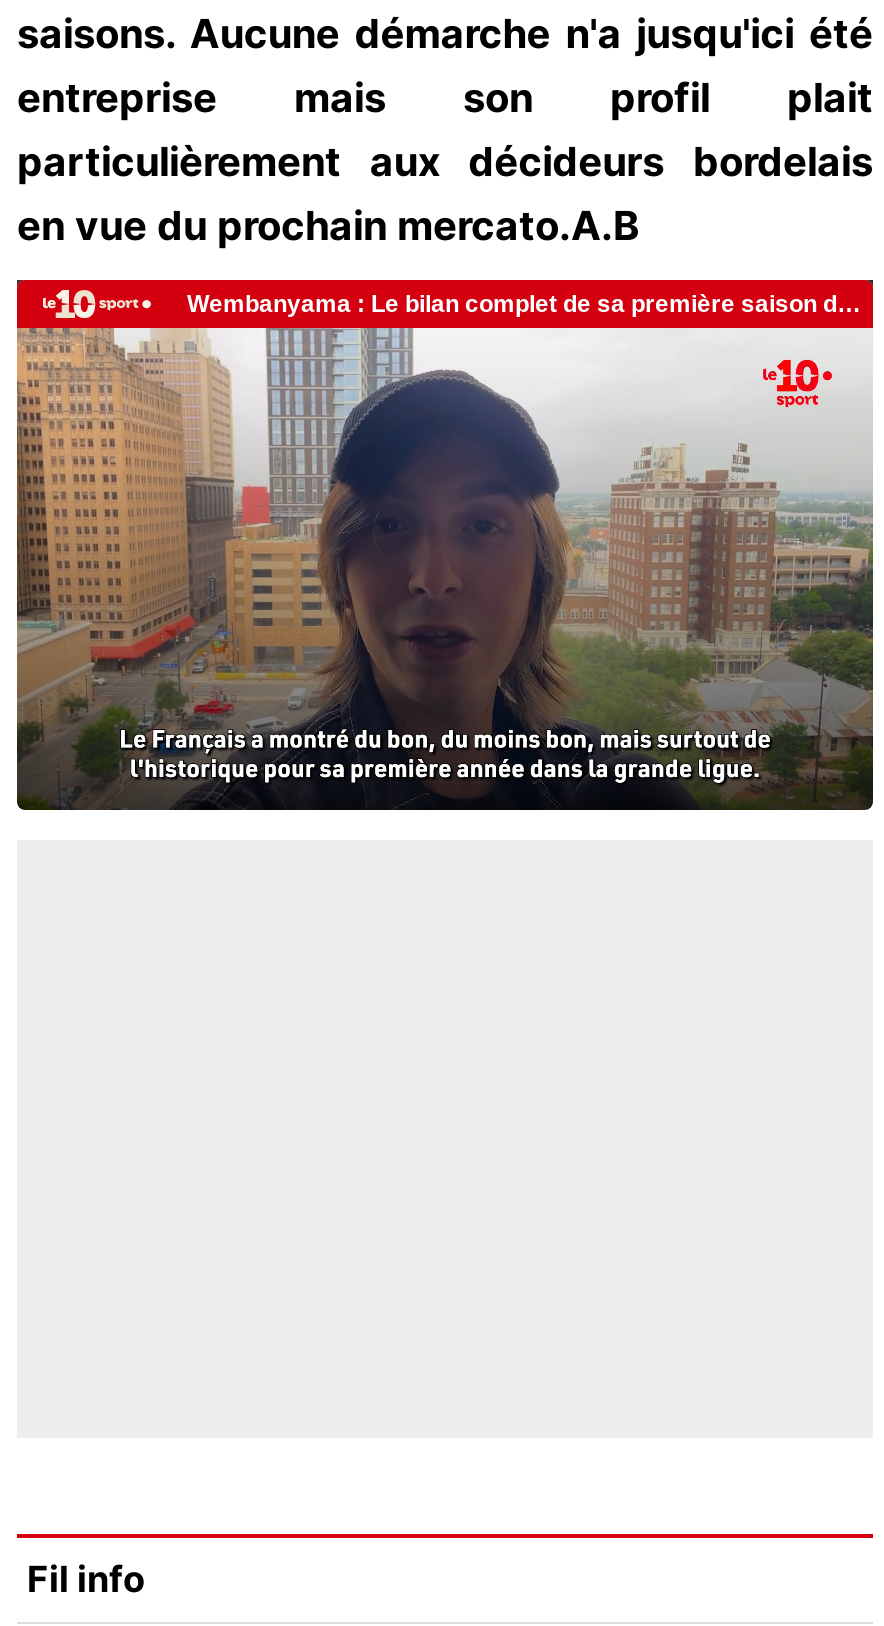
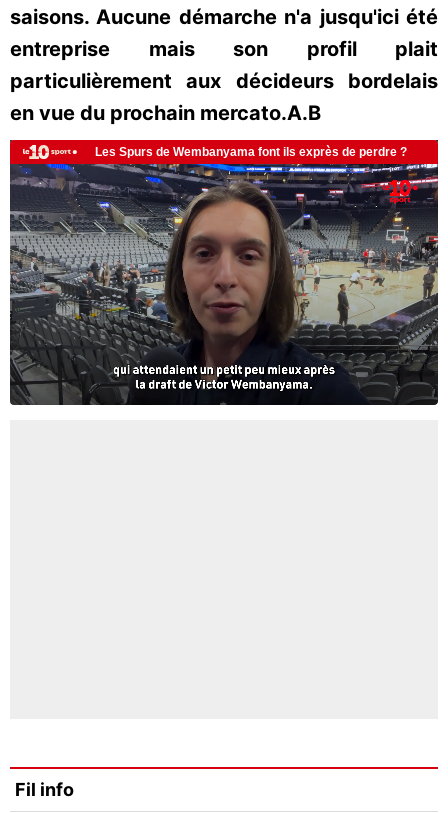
- [image]
+ [image]
